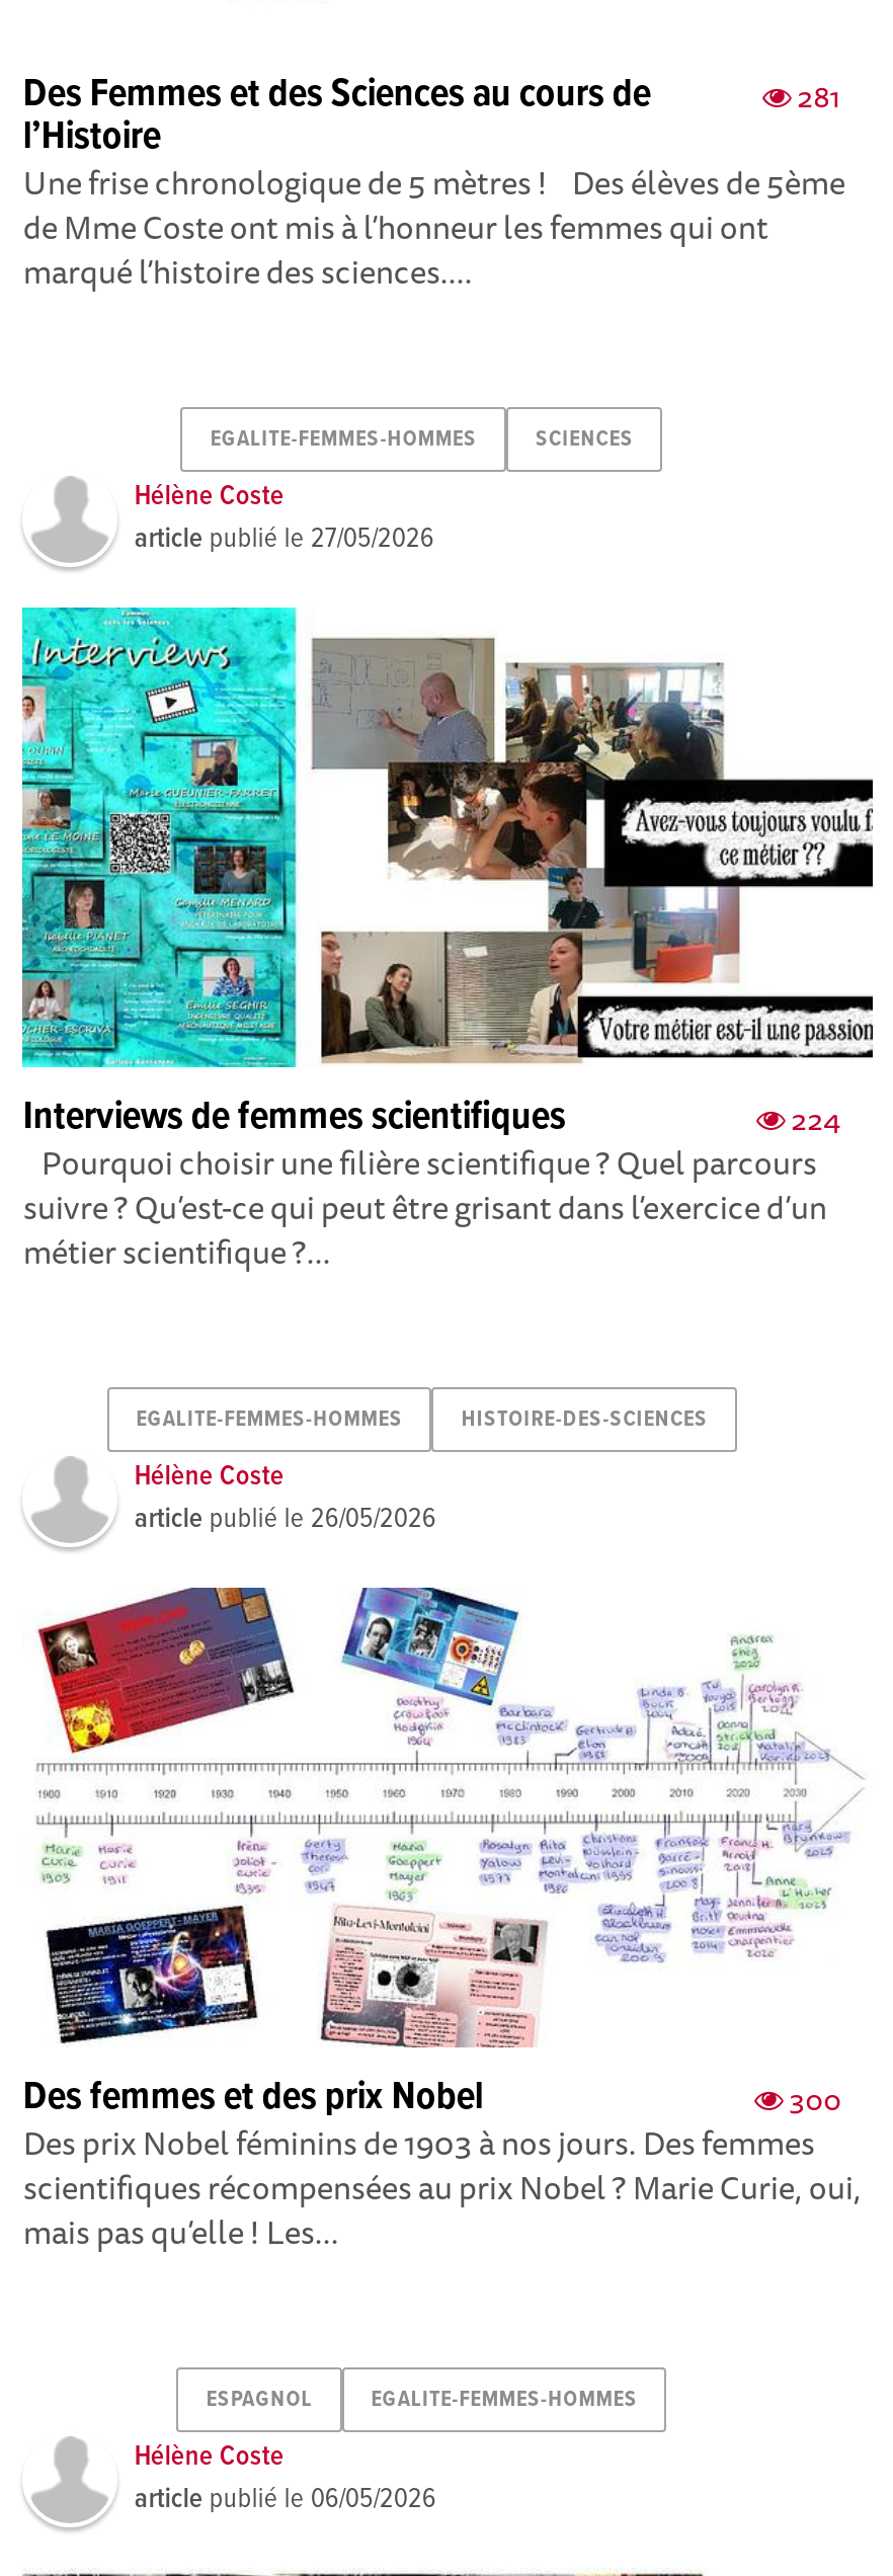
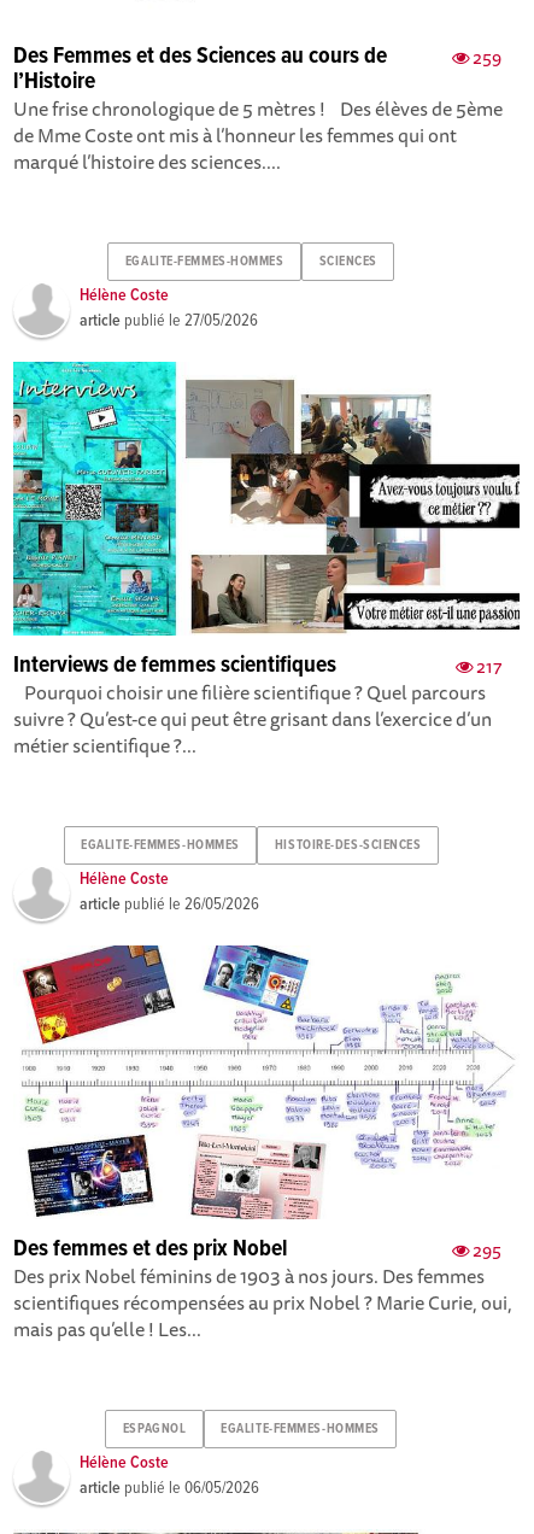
- 281
+ 259

- 224
+ 217

- 300
+ 295
